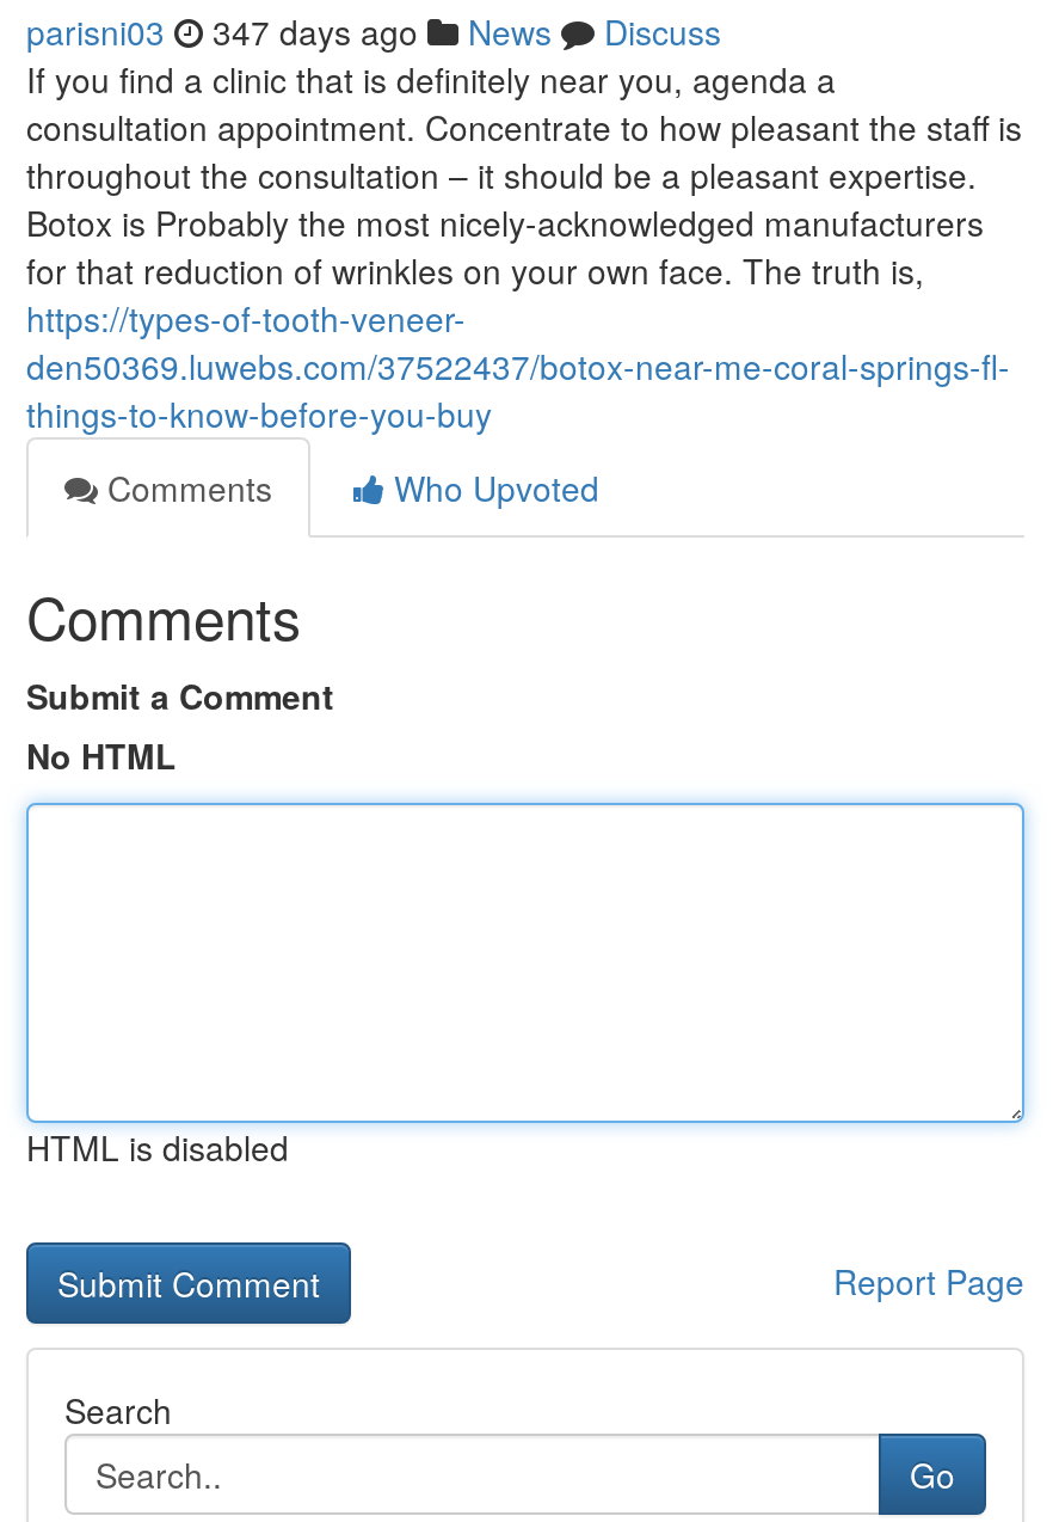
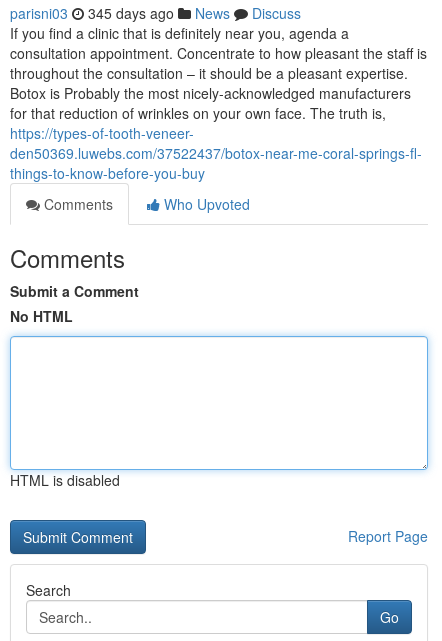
- parisni03 347 days ago News Discuss
+ parisni03 345 days ago News Discuss
